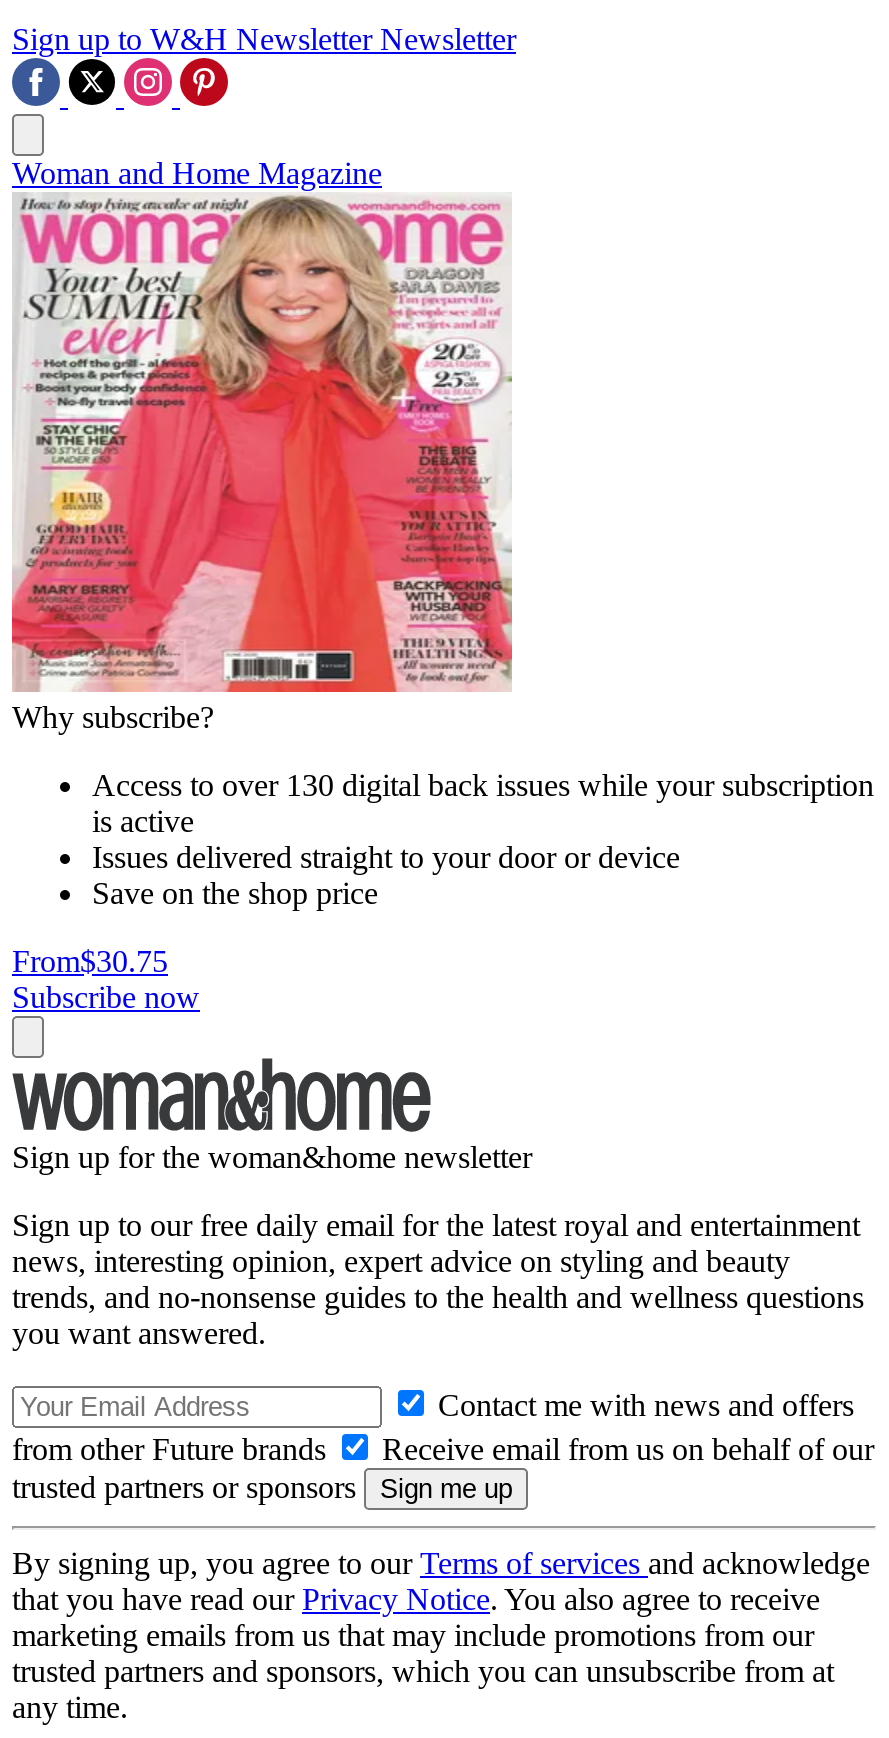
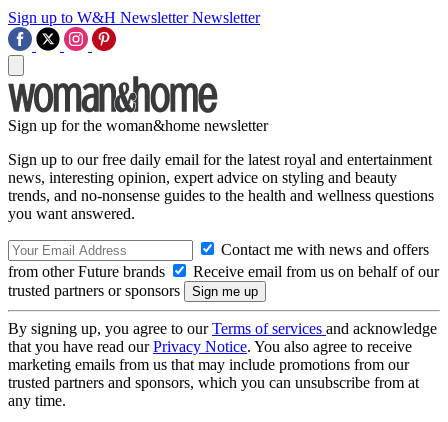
- Woman and Home Magazine

- [image]
- Why subscribe?
- Access to over 130 digital back issues while your subscription
- is active
- Issues delivered straight to your door or device
- Save on the shop price
- From$30.75
- Subscribe now
